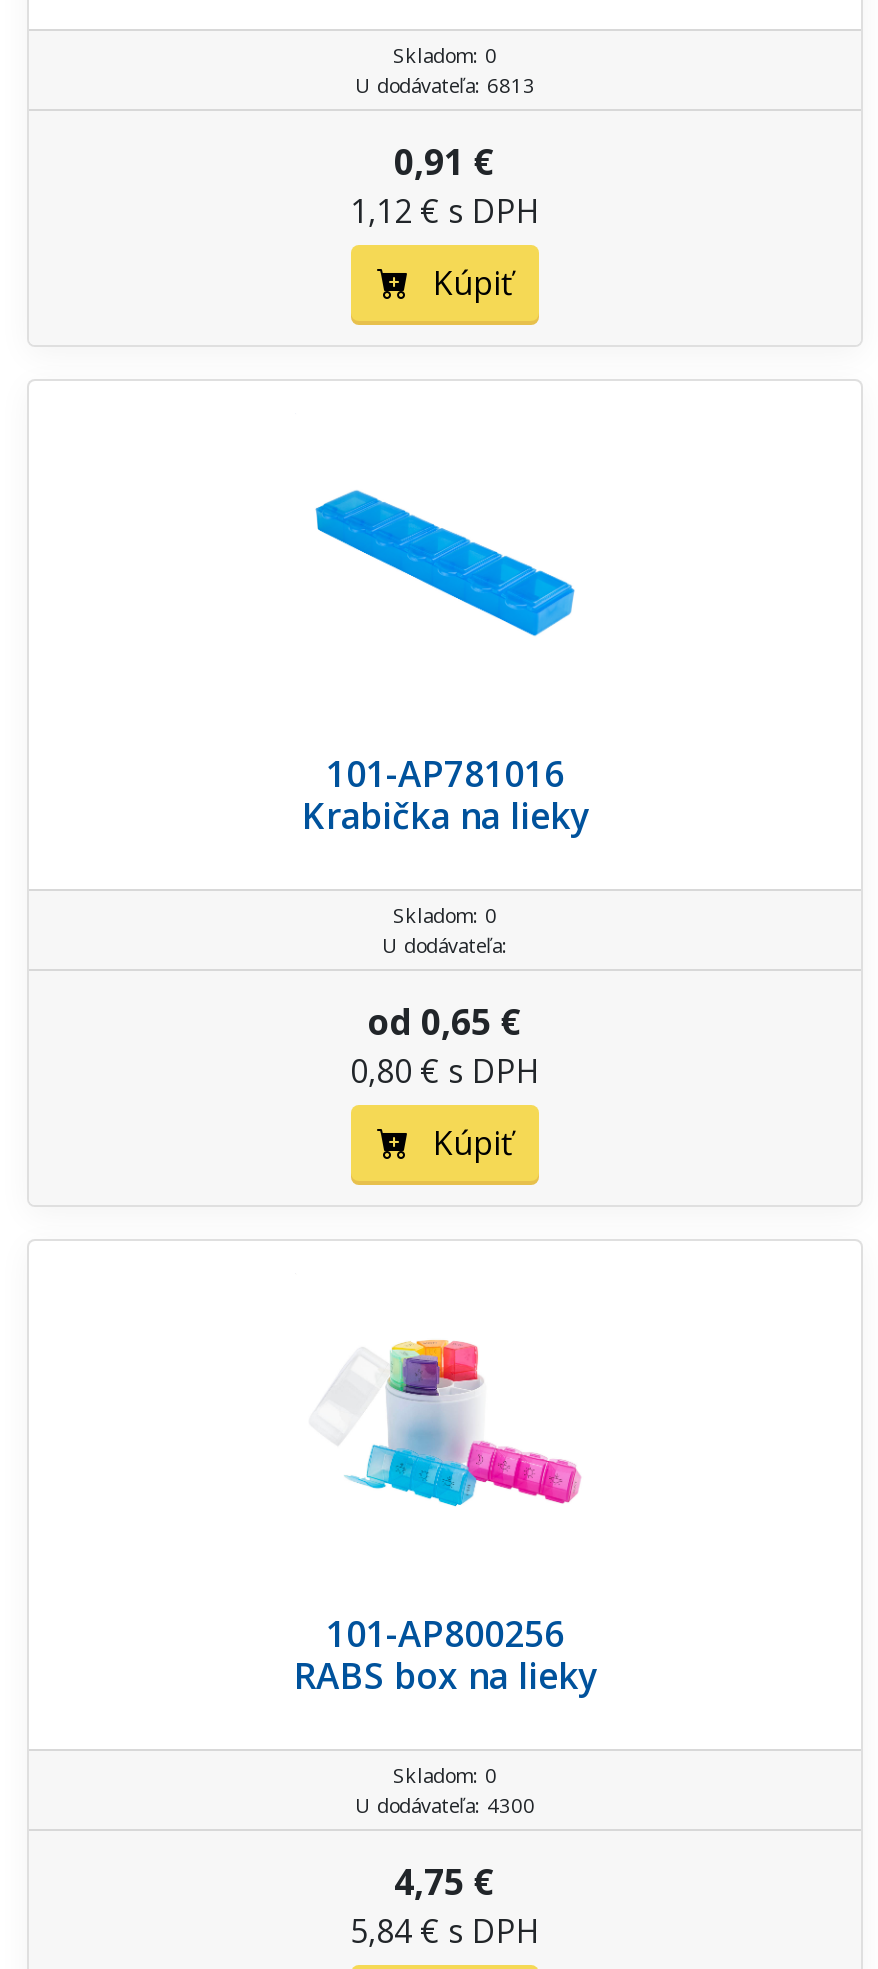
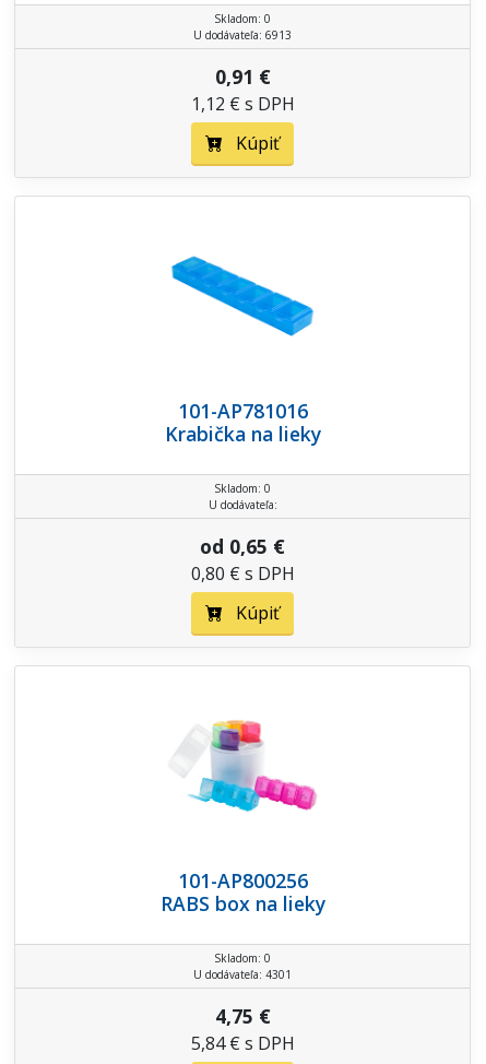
- U dodávateľa: 6813
+ U dodávateľa: 6913

- U dodávateľa: 4300
+ U dodávateľa: 4301
